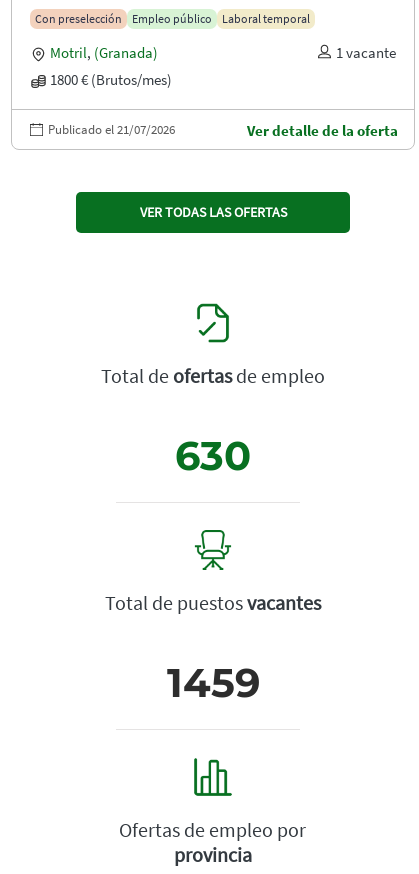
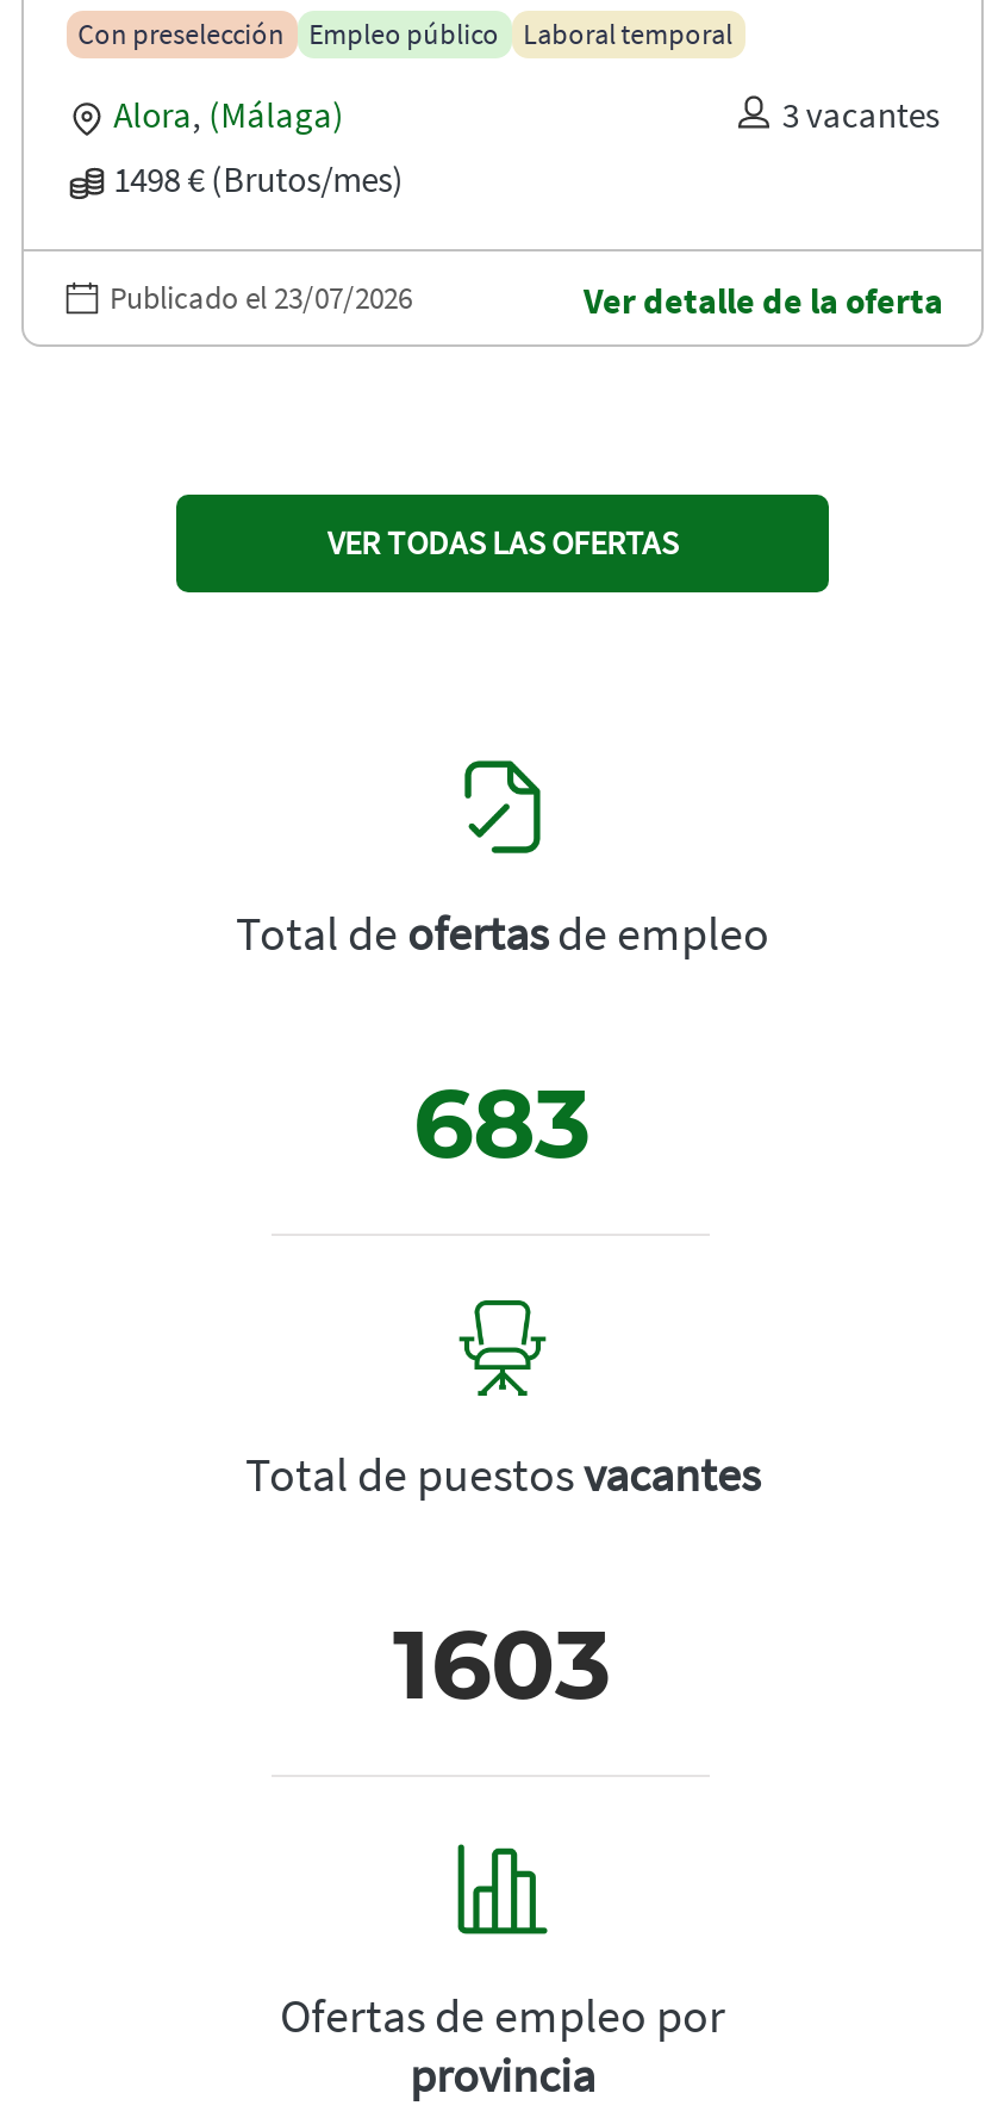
- Motril, (Granada)
- 1 vacante
- 1800 € (Brutos/mes)
+ Alora, (Málaga)
+ 3 vacantes
+ 1498 € (Brutos/mes)

- Publicado el 21/07/2026
+ Publicado el 23/07/2026

- 630
+ 683

- 1459
+ 1603
